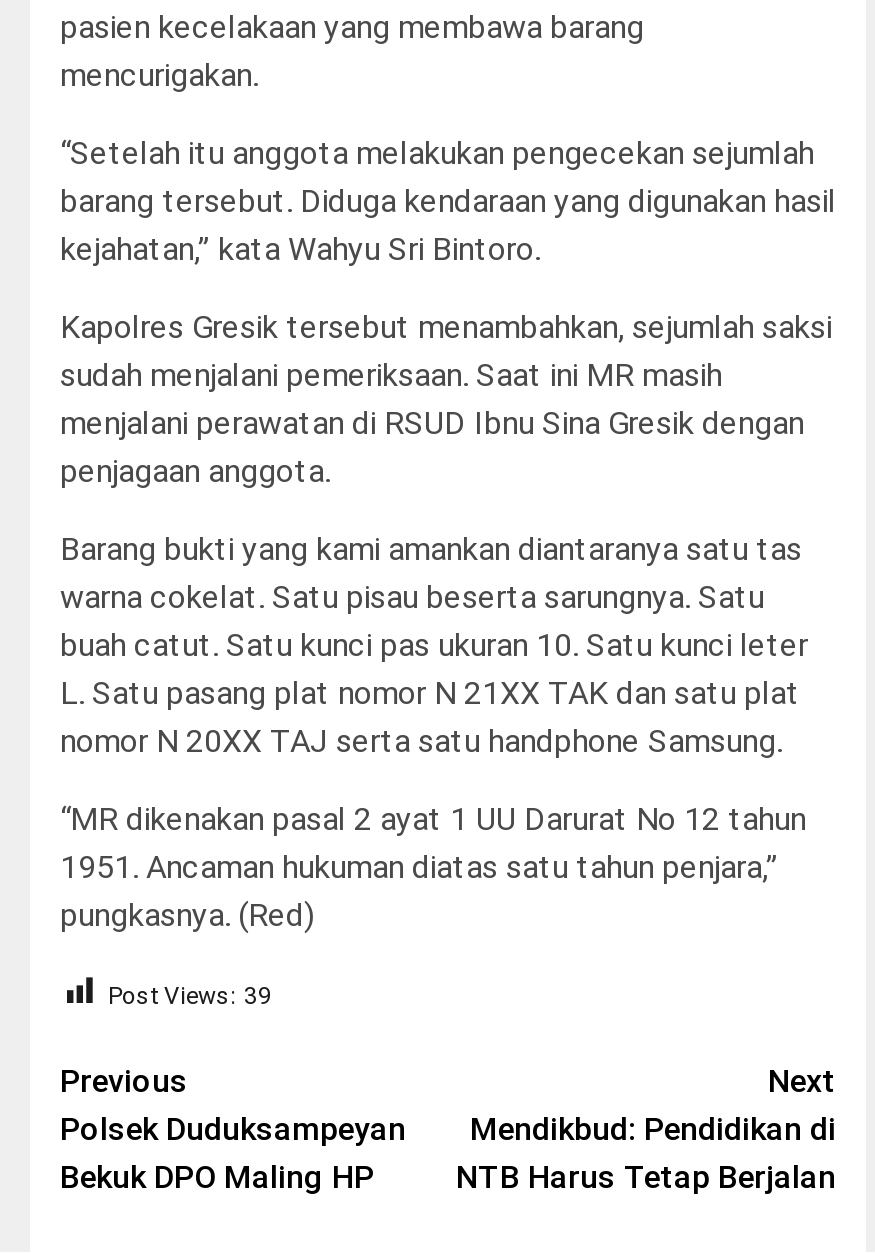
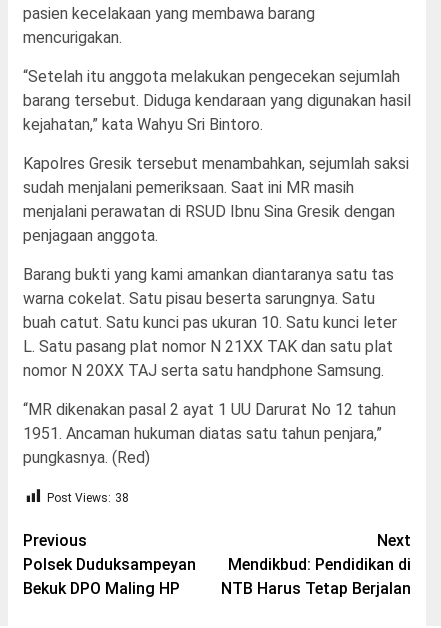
- Post Views: 39
+ Post Views: 38
